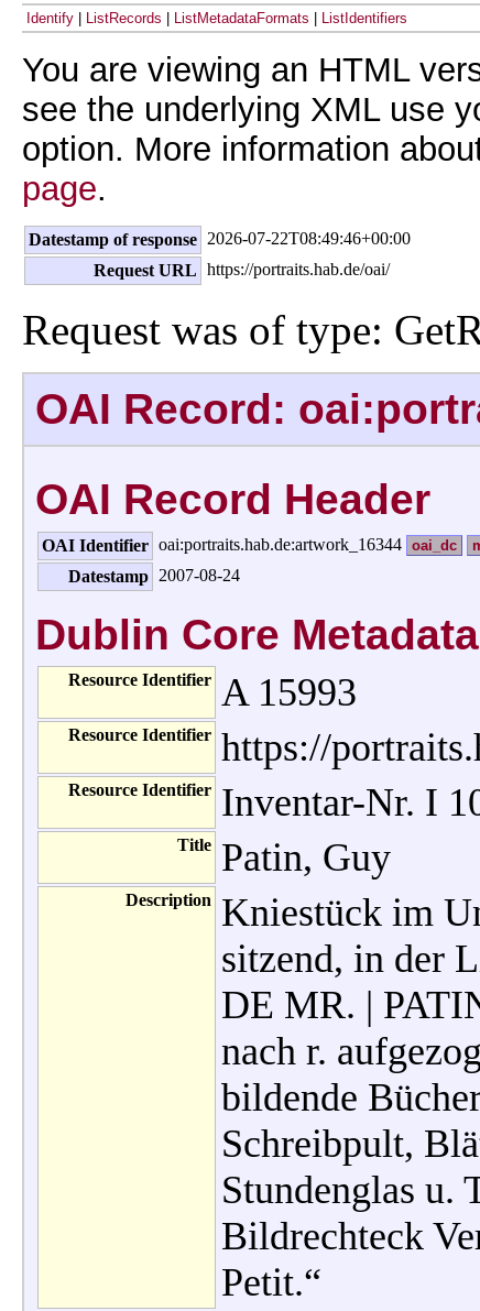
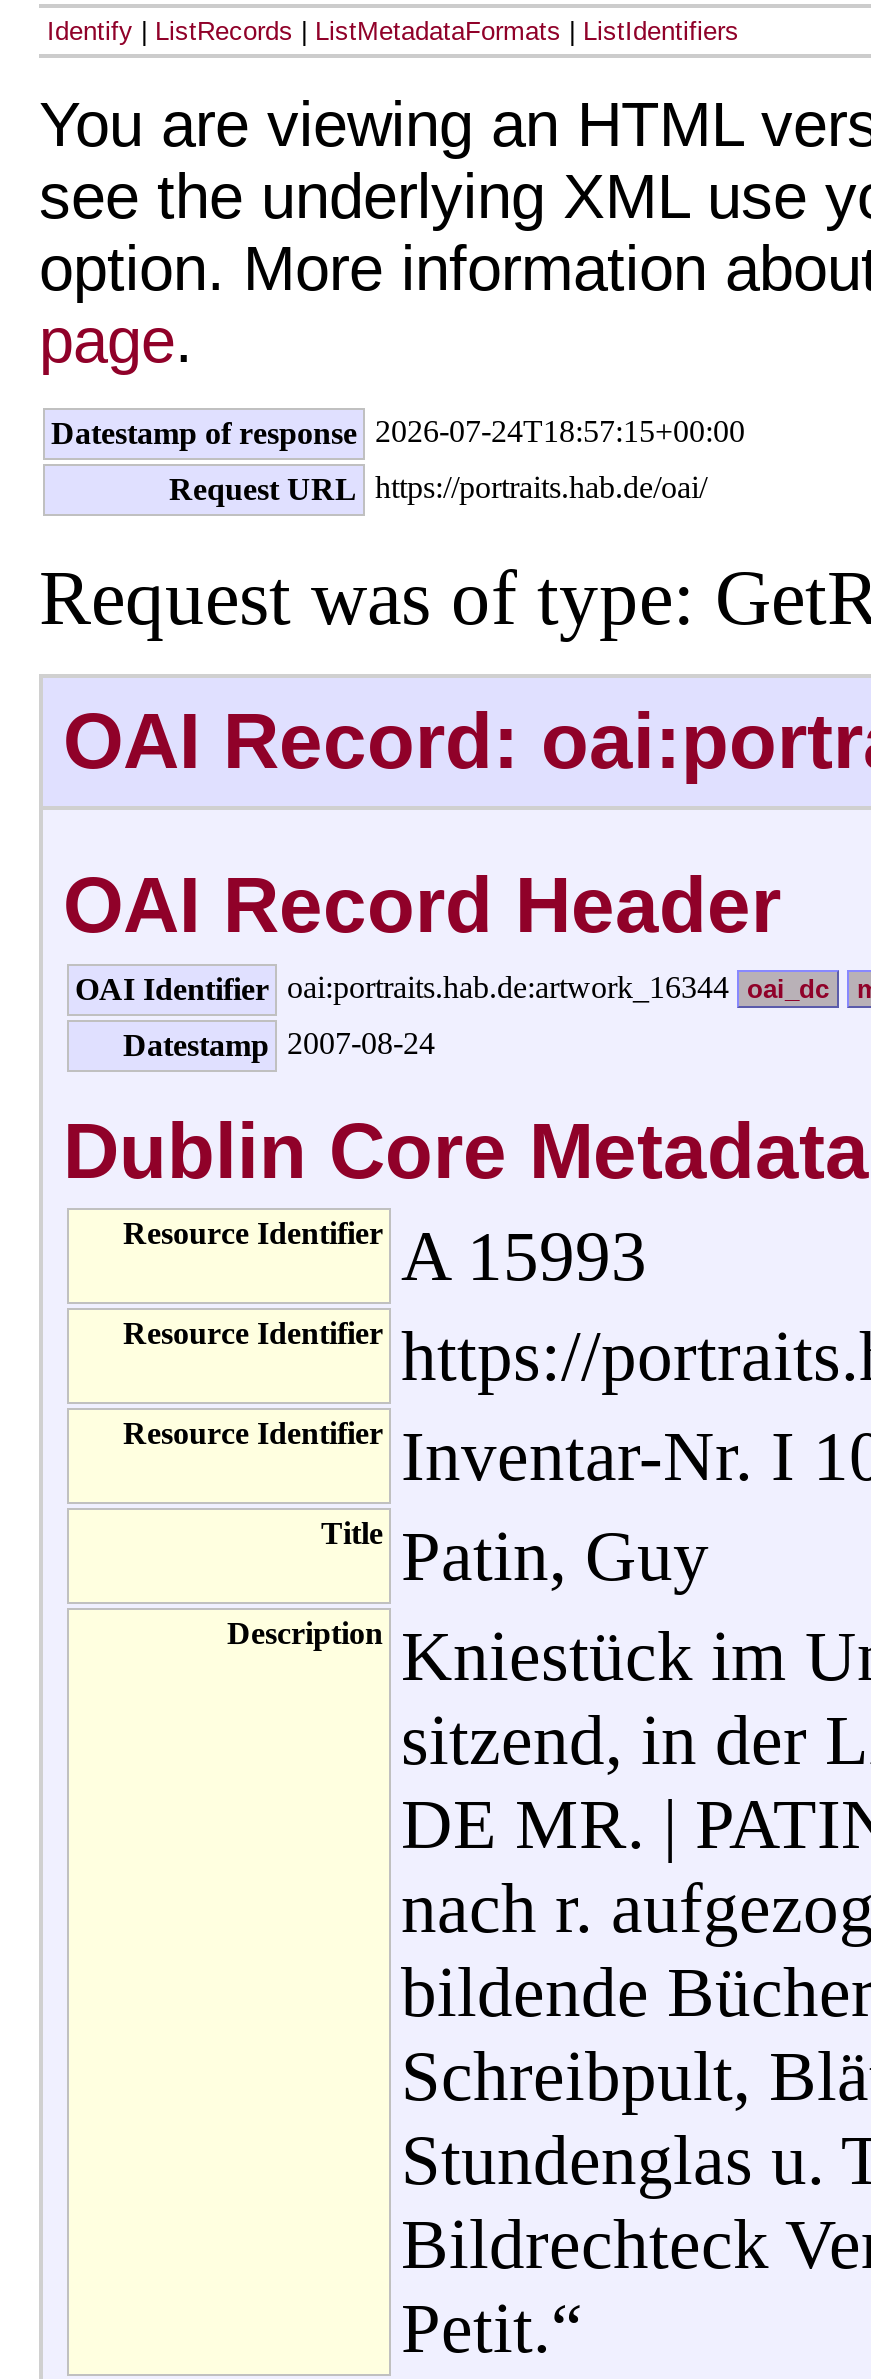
- Datestamp of response 2026-07-22T08:49:46+00:00
+ Datestamp of response 2026-07-24T18:57:15+00:00
